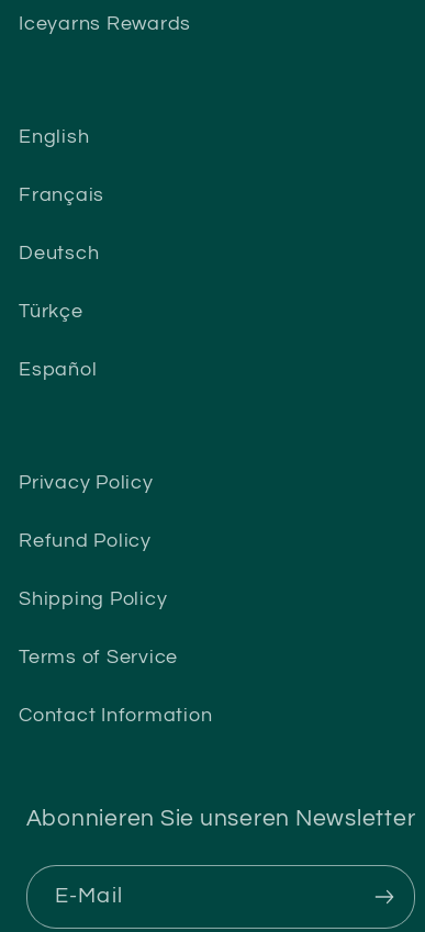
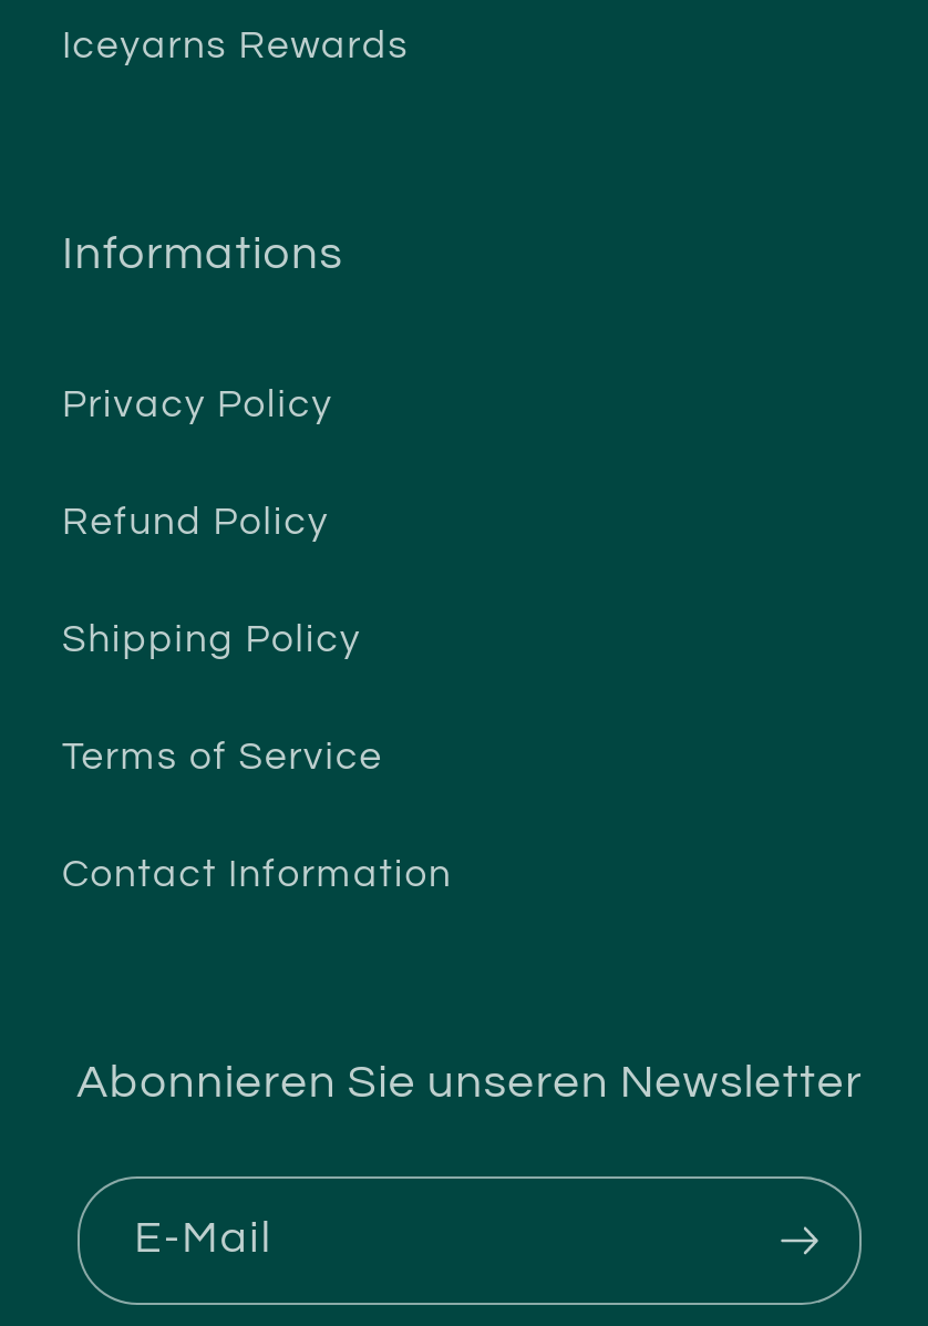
- English
- Français
- Deutsch
- Türkçe
- Español
+ Informations
